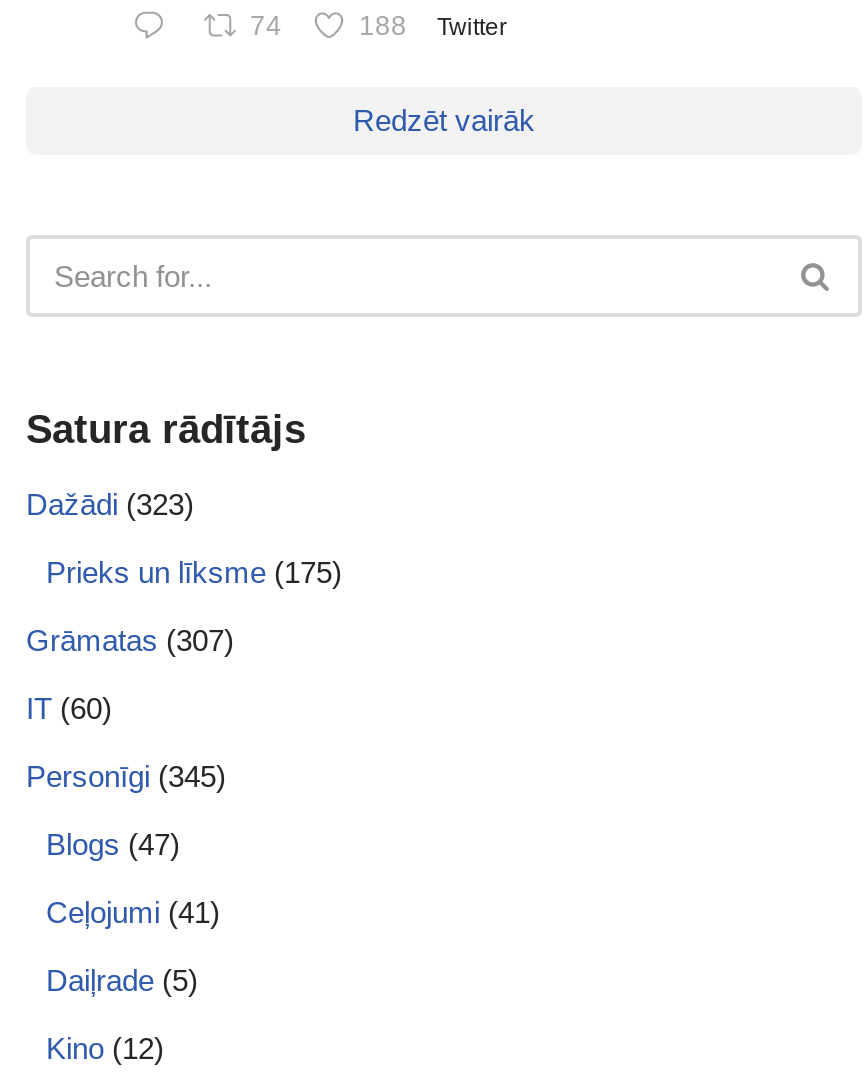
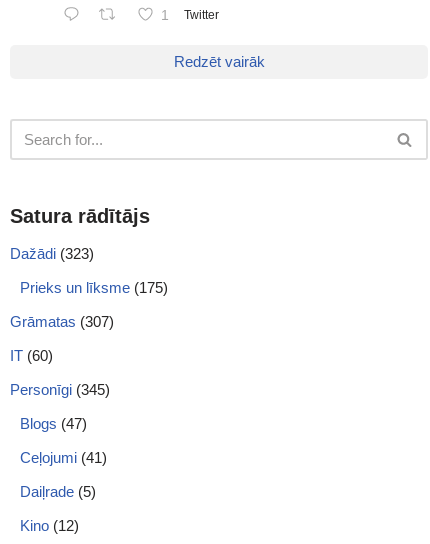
- 74
- 188
+ 1
